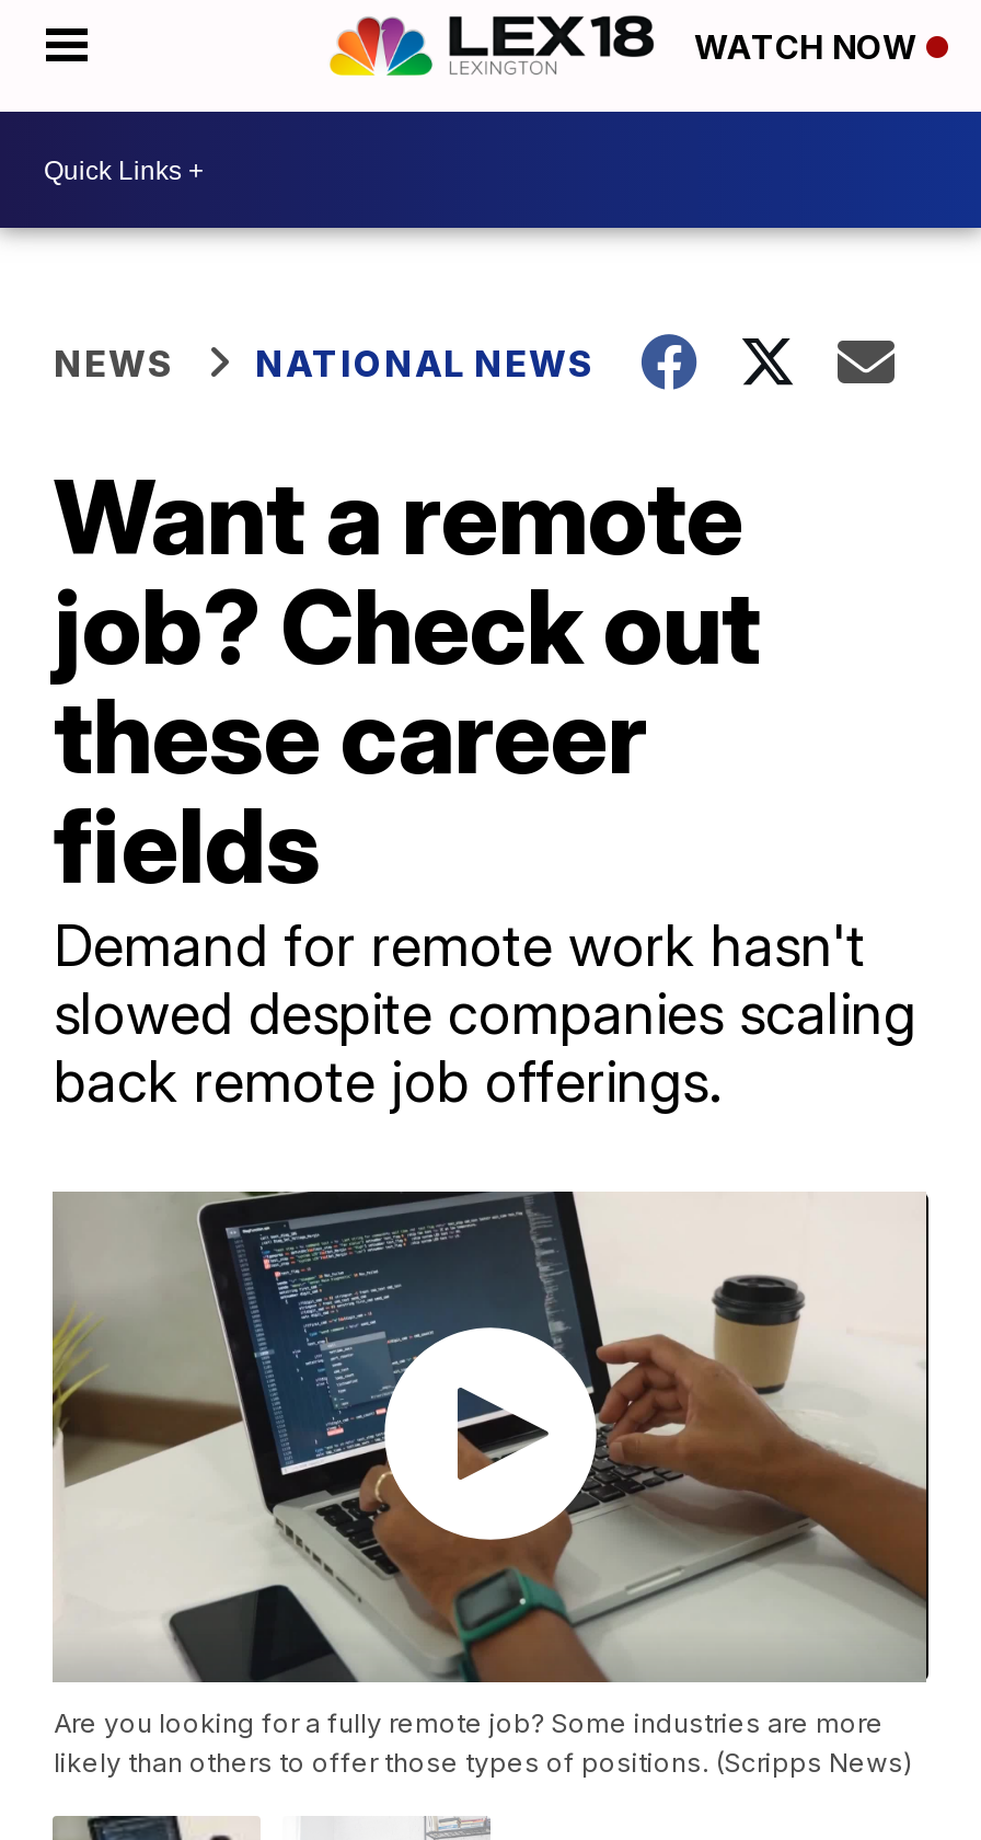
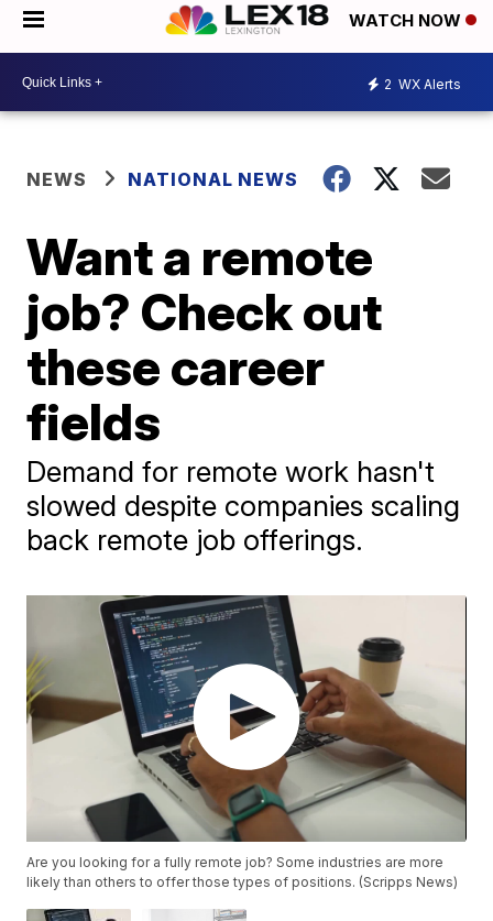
+ 2 WX Alerts
